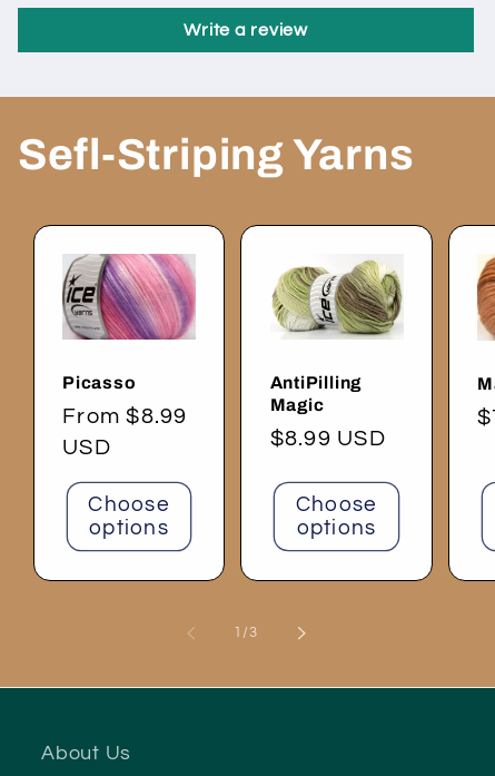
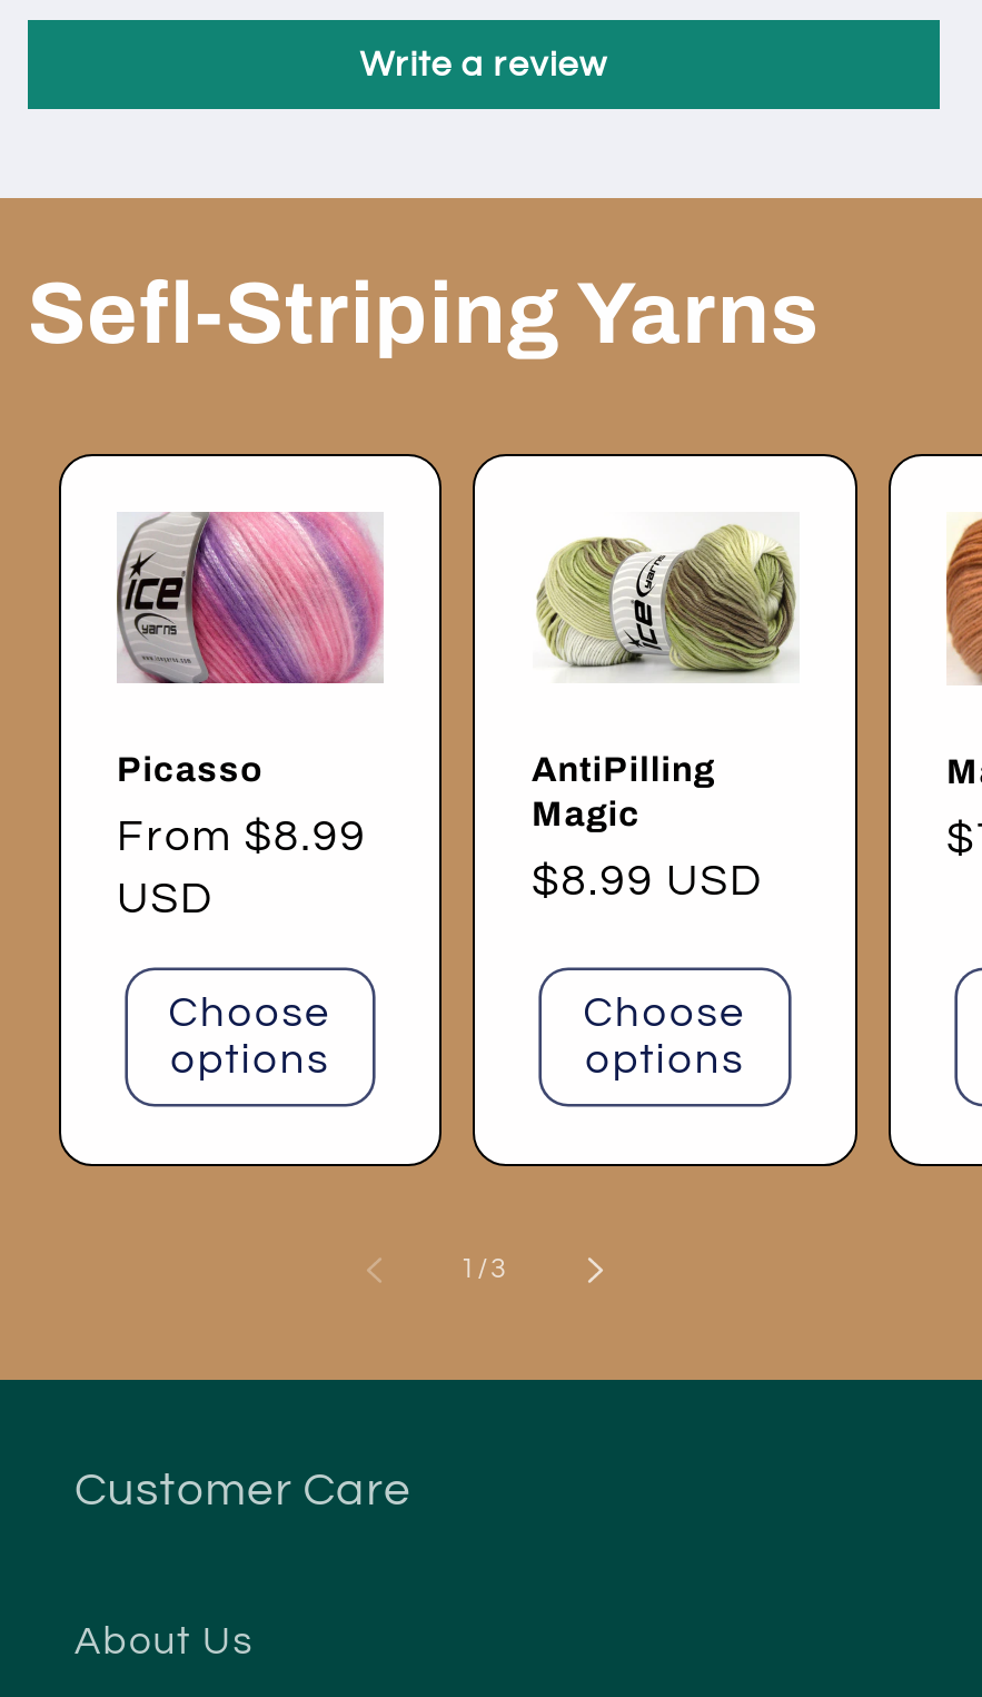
+ Customer Care
